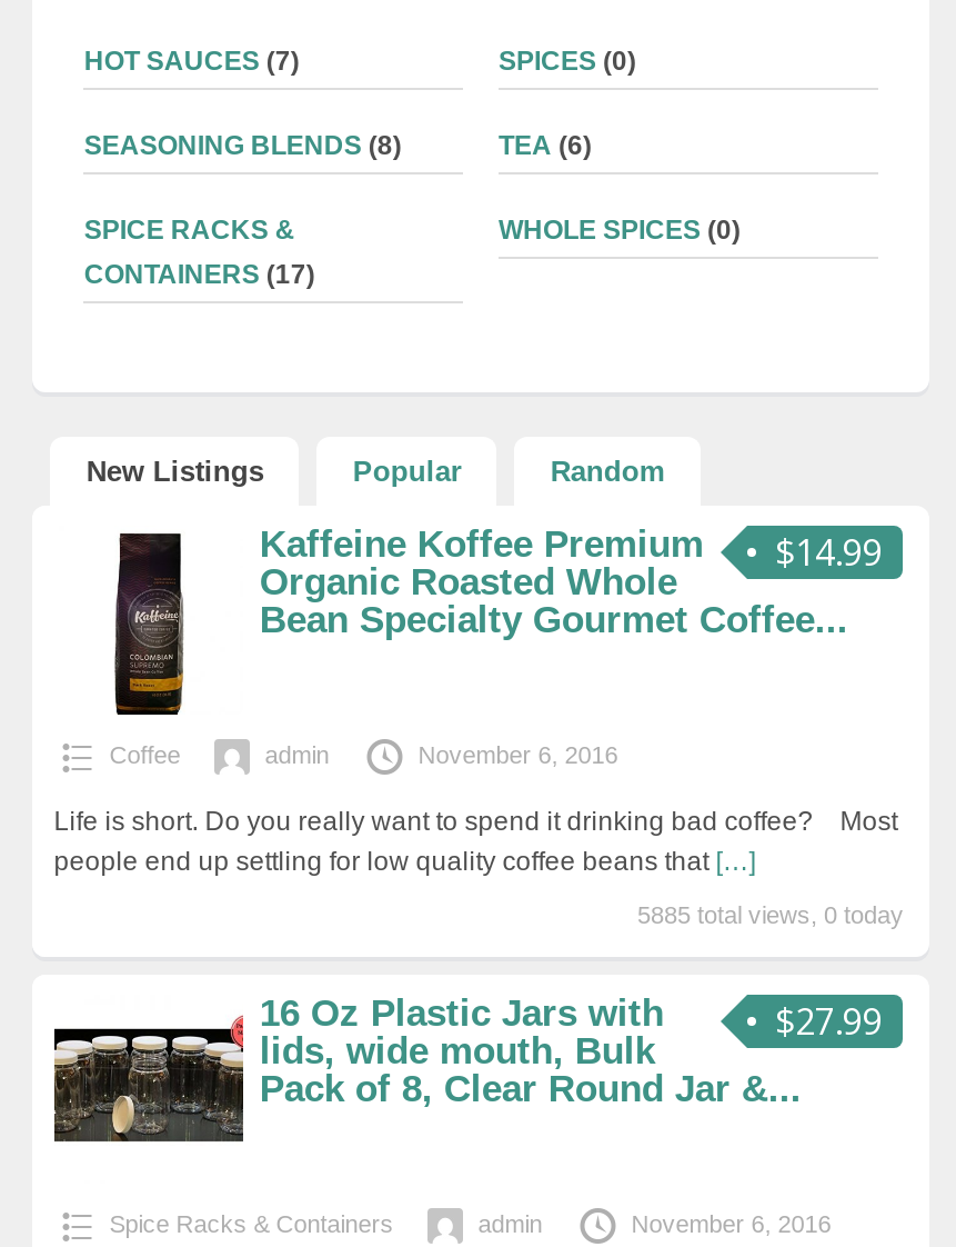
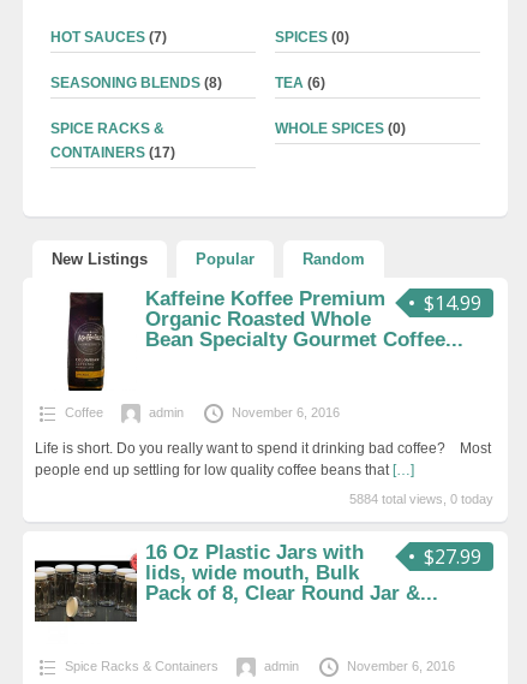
- 5885 total views, 0 today
+ 5884 total views, 0 today
